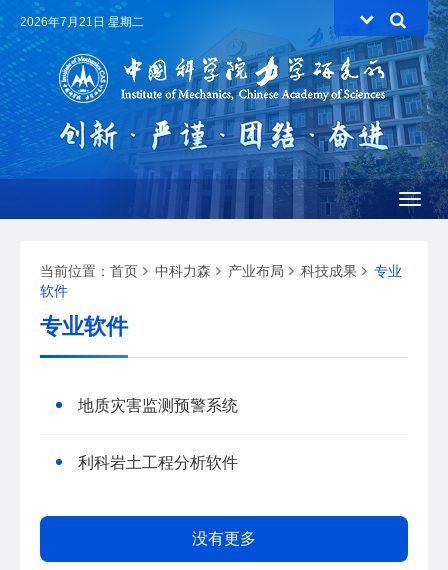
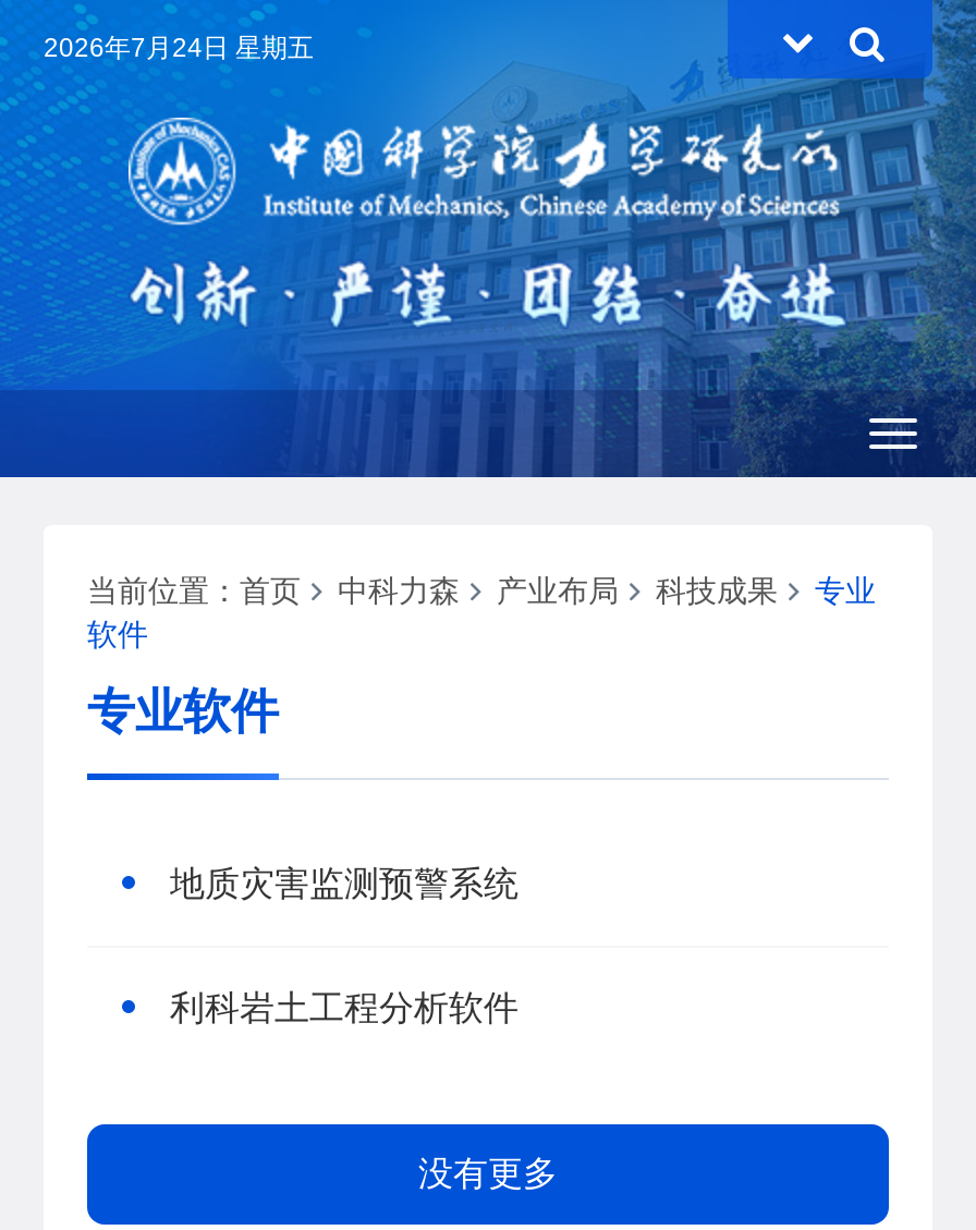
- 2026年7月21日 星期二
+ 2026年7月24日 星期五
